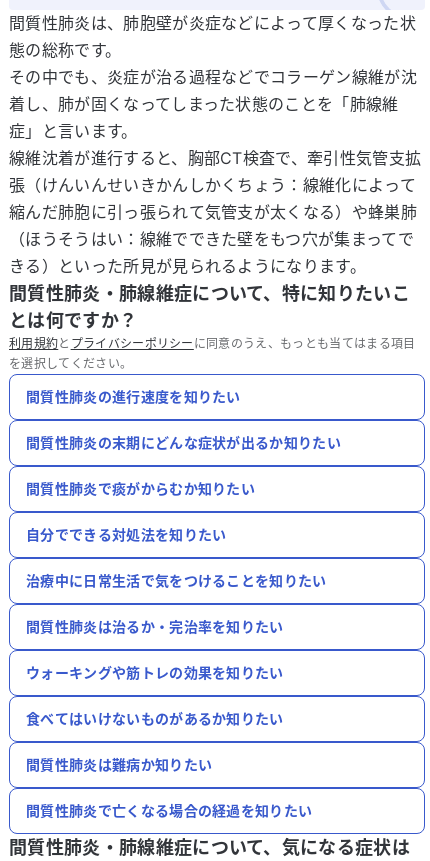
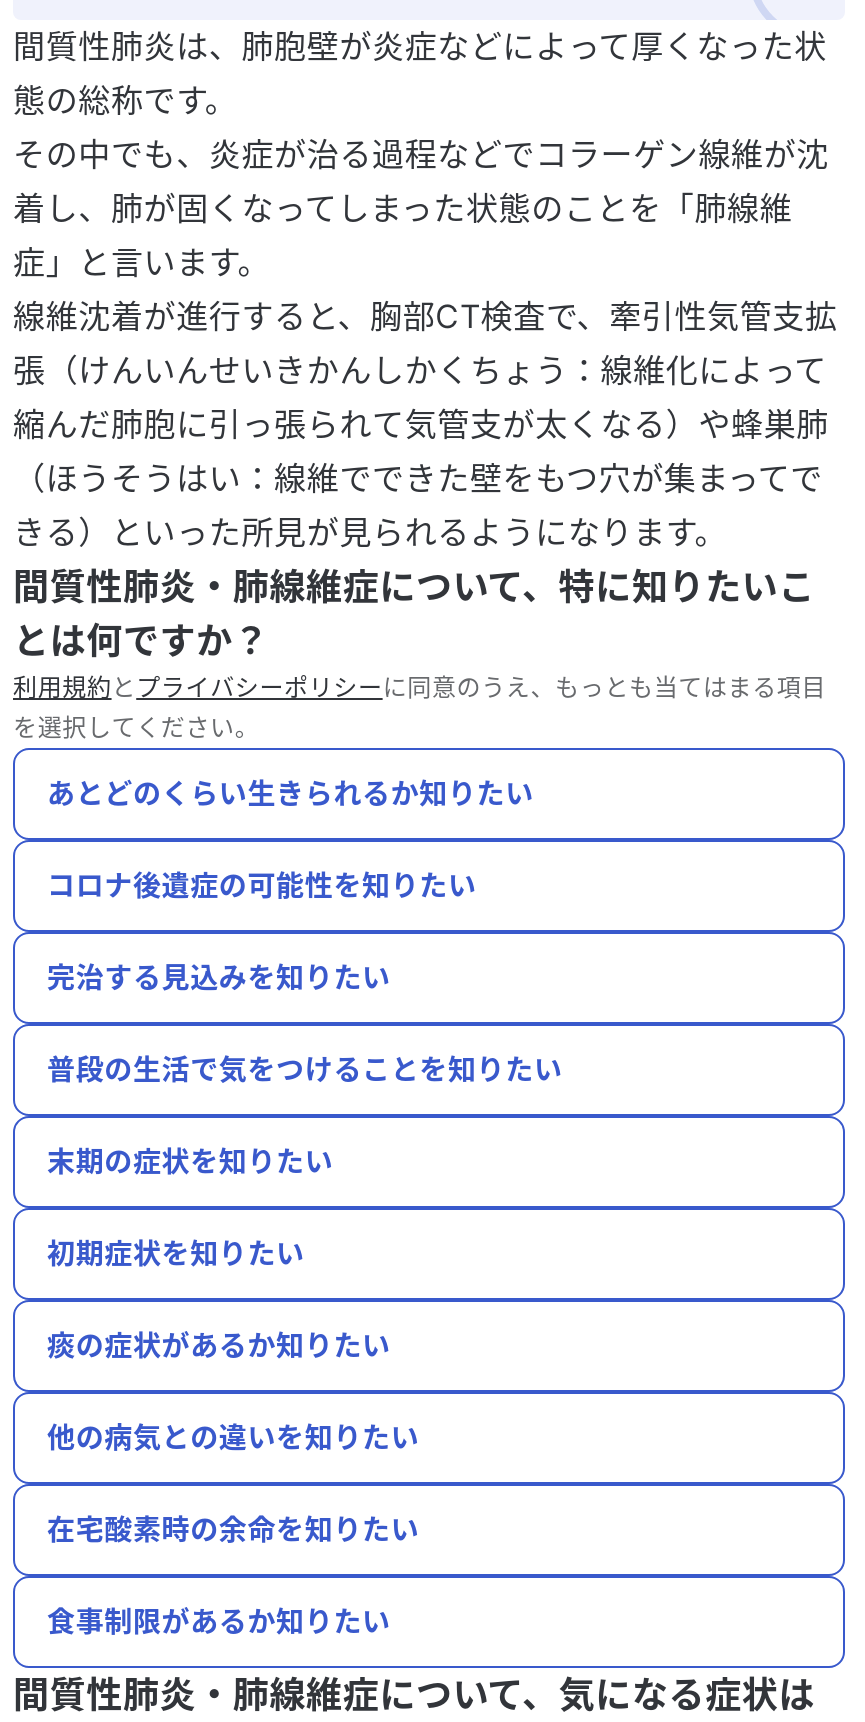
- 間質性肺炎の進行速度を知りたい
+ あとどのくらい生きられるか知りたい

- 間質性肺炎の末期にどんな症状が出るか知りたい
+ コロナ後遺症の可能性を知りたい

- 間質性肺炎で痰がからむか知りたい
+ 完治する見込みを知りたい

- 自分でできる対処法を知りたい
+ 普段の生活で気をつけることを知りたい

- 治療中に日常生活で気をつけることを知りたい
+ 末期の症状を知りたい

- 間質性肺炎は治るか・完治率を知りたい
+ 初期症状を知りたい

- ウォーキングや筋トレの効果を知りたい
+ 痰の症状があるか知りたい

- 食べてはいけないものがあるか知りたい
+ 他の病気との違いを知りたい

- 間質性肺炎は難病か知りたい
+ 在宅酸素時の余命を知りたい

- 間質性肺炎で亡くなる場合の経過を知りたい
+ 食事制限があるか知りたい
